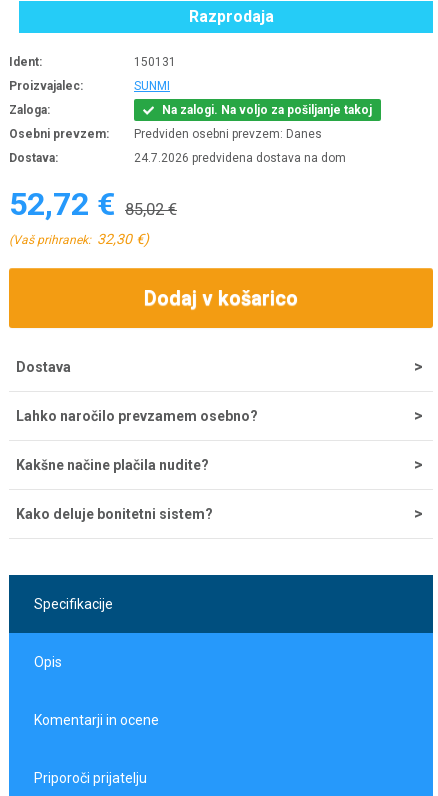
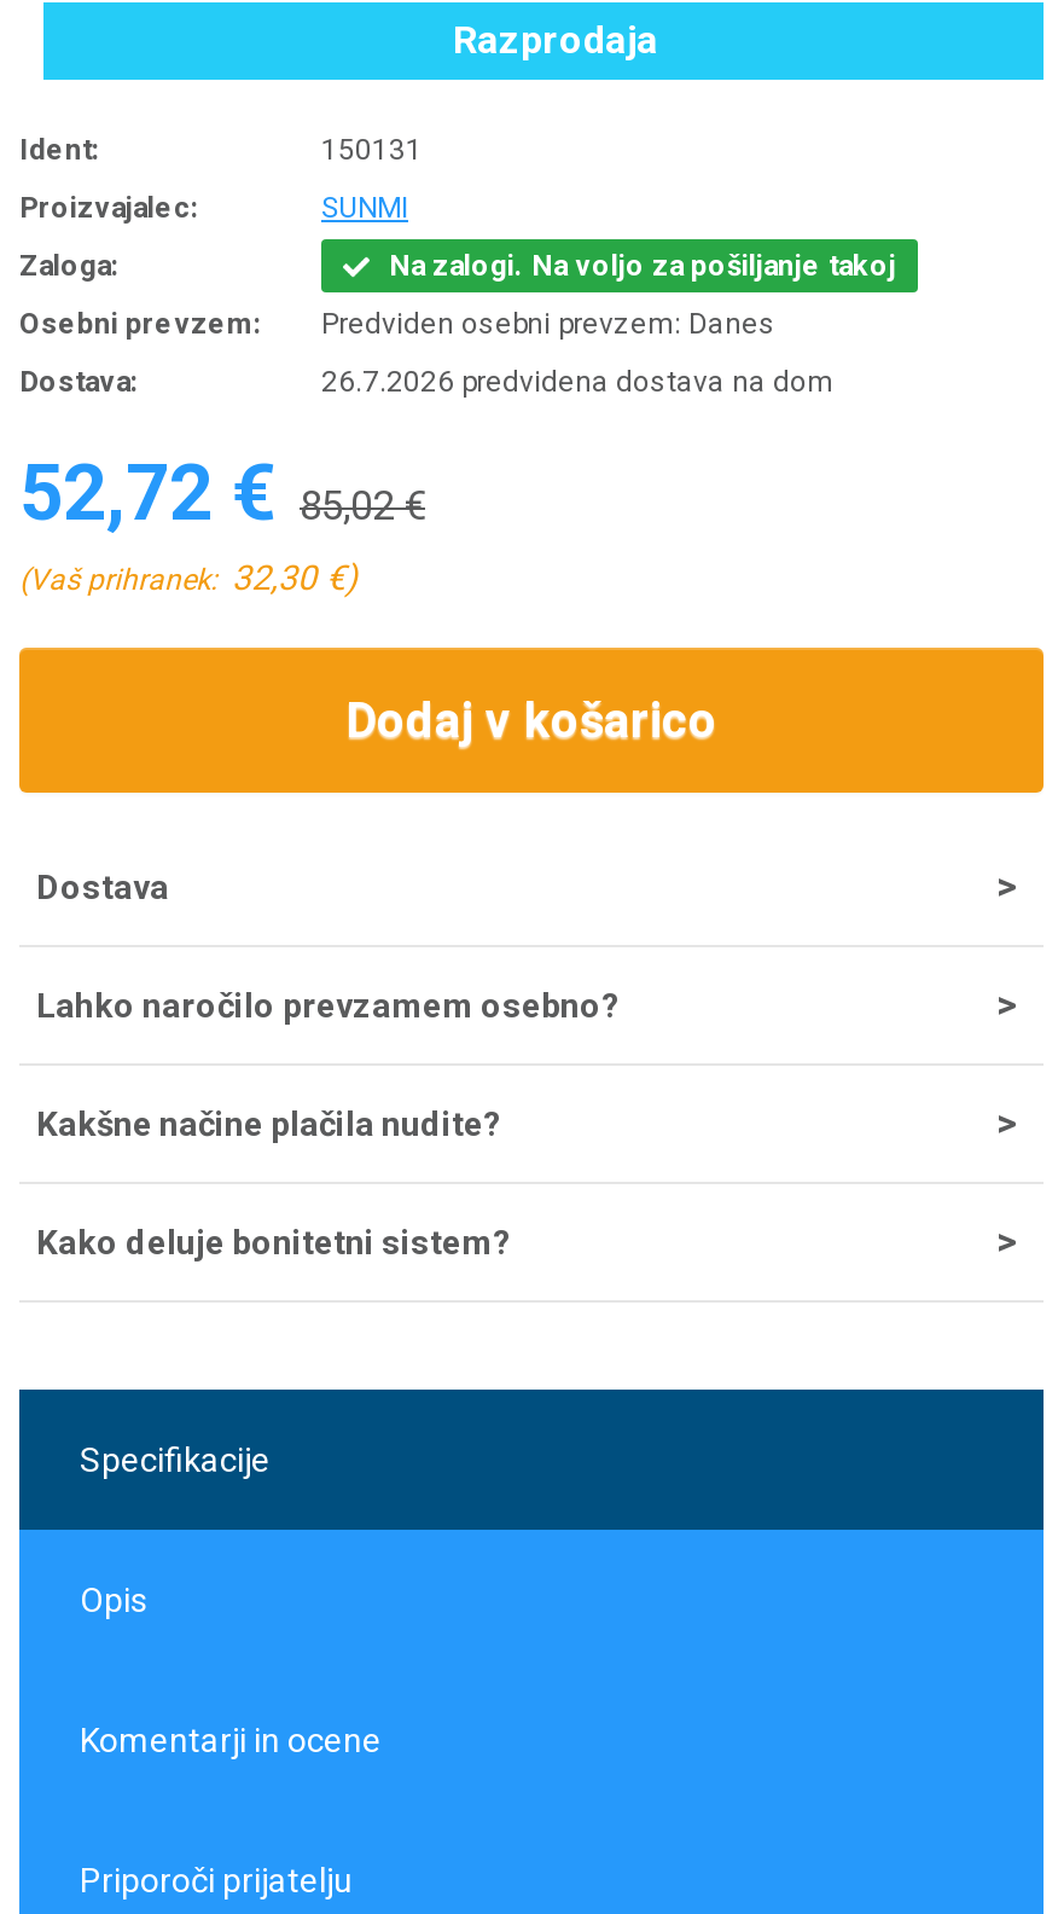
- 24.7.2026 predvidena dostava na dom
+ 26.7.2026 predvidena dostava na dom
